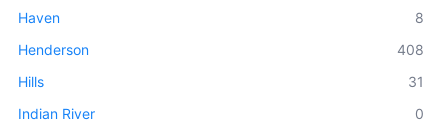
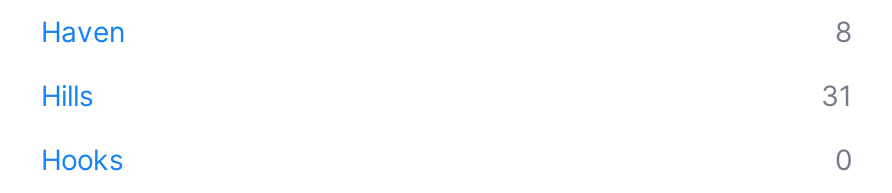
- Henderson
- 408

- Indian River
+ Hooks
